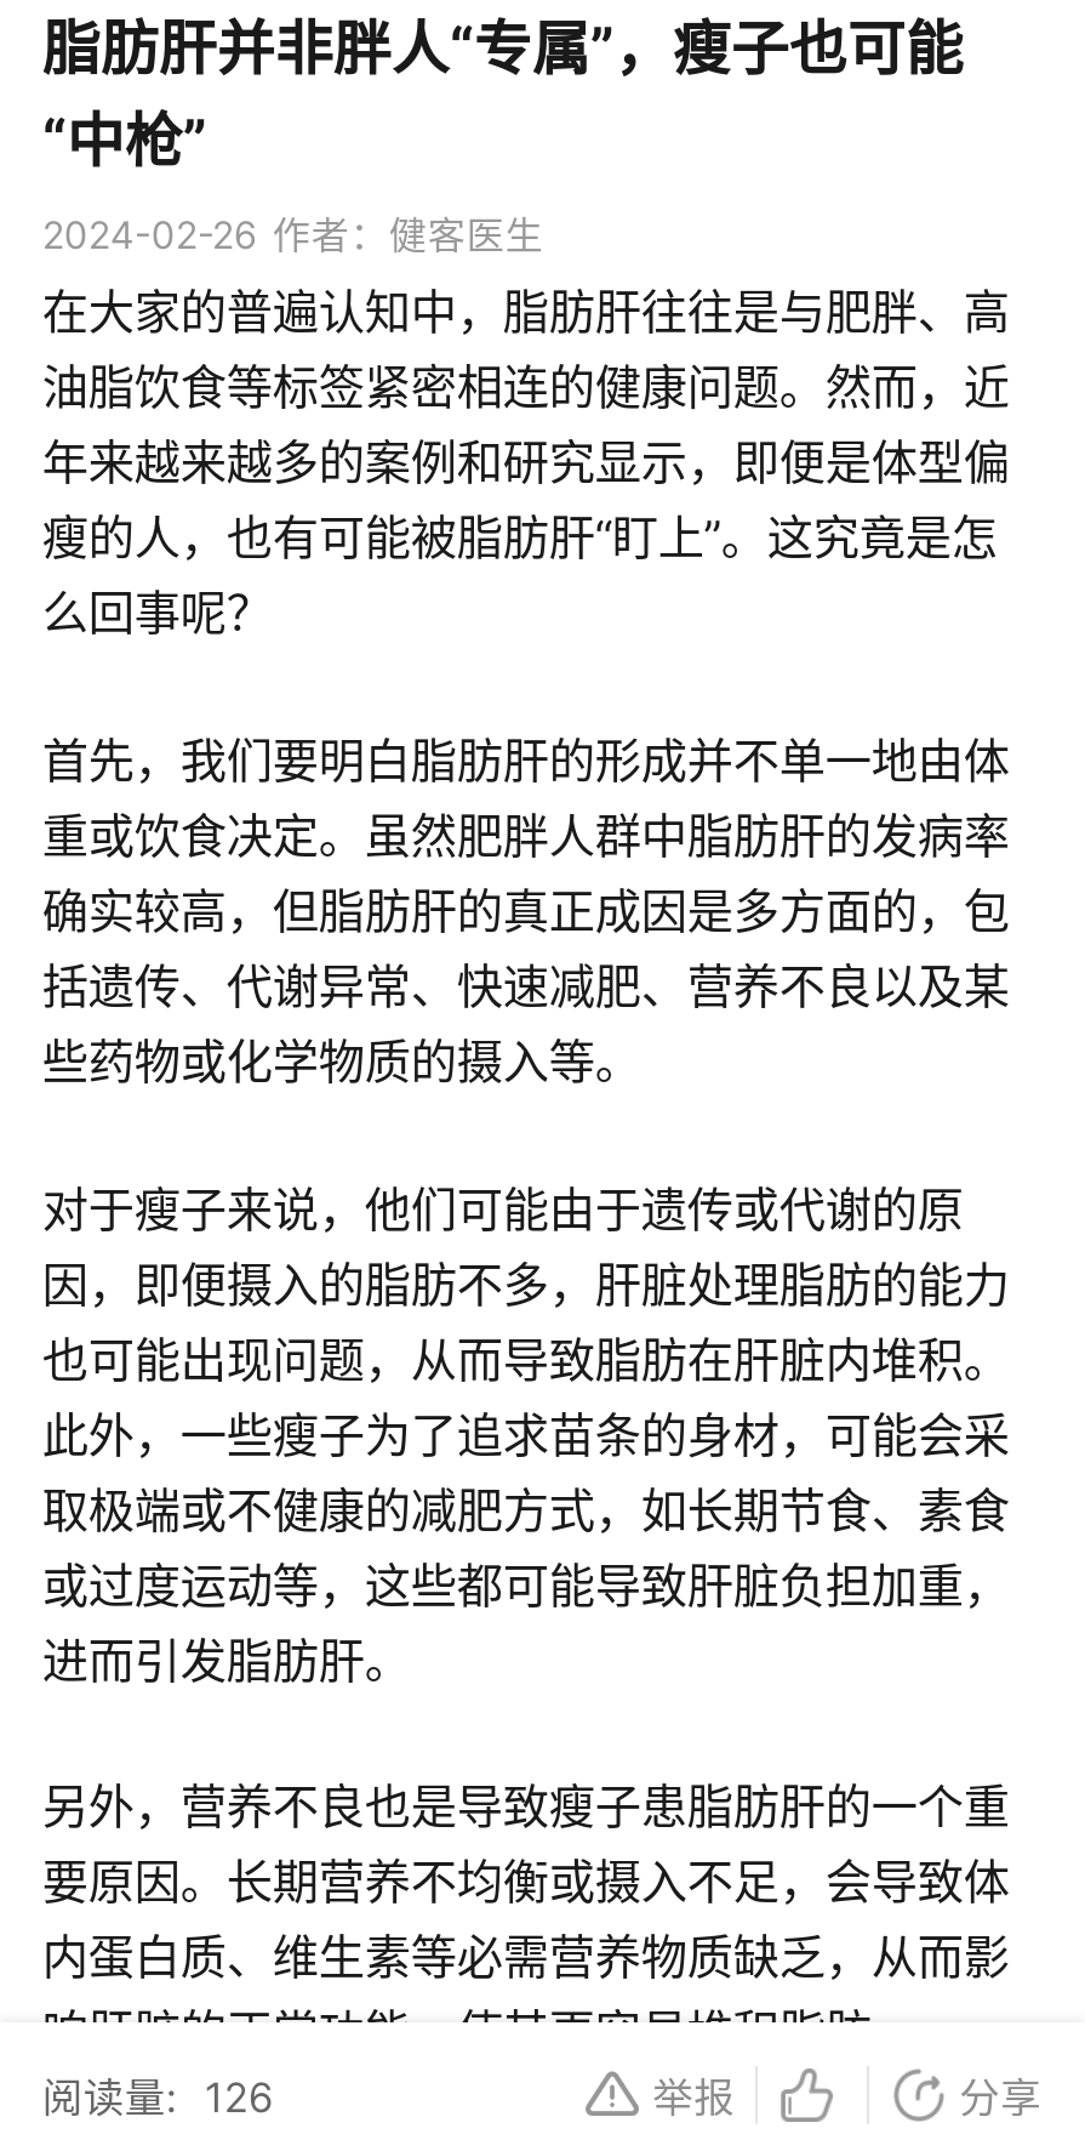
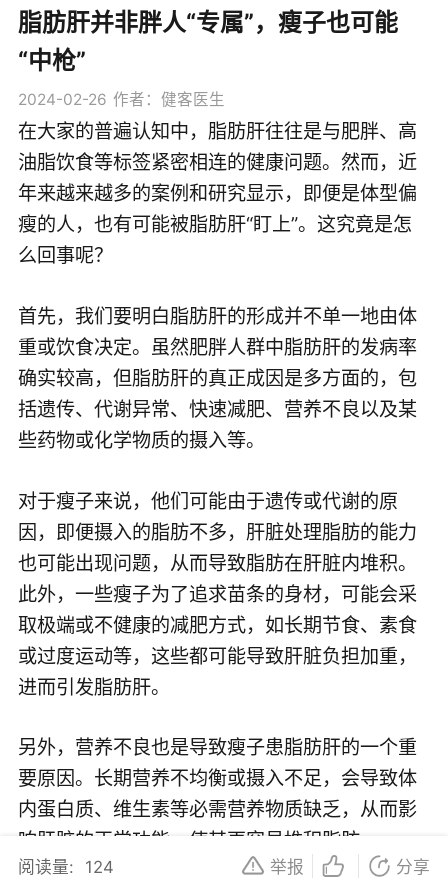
- 阅读量: 126
+ 阅读量: 124
